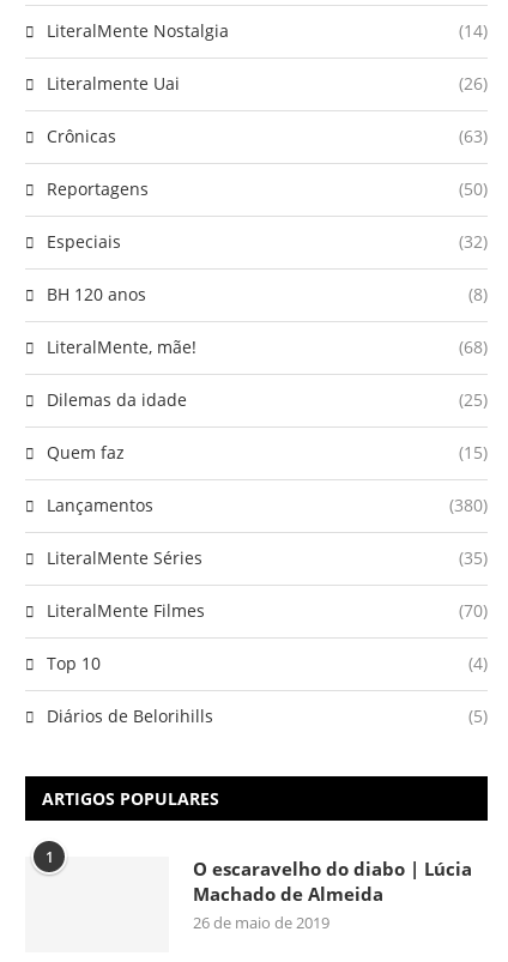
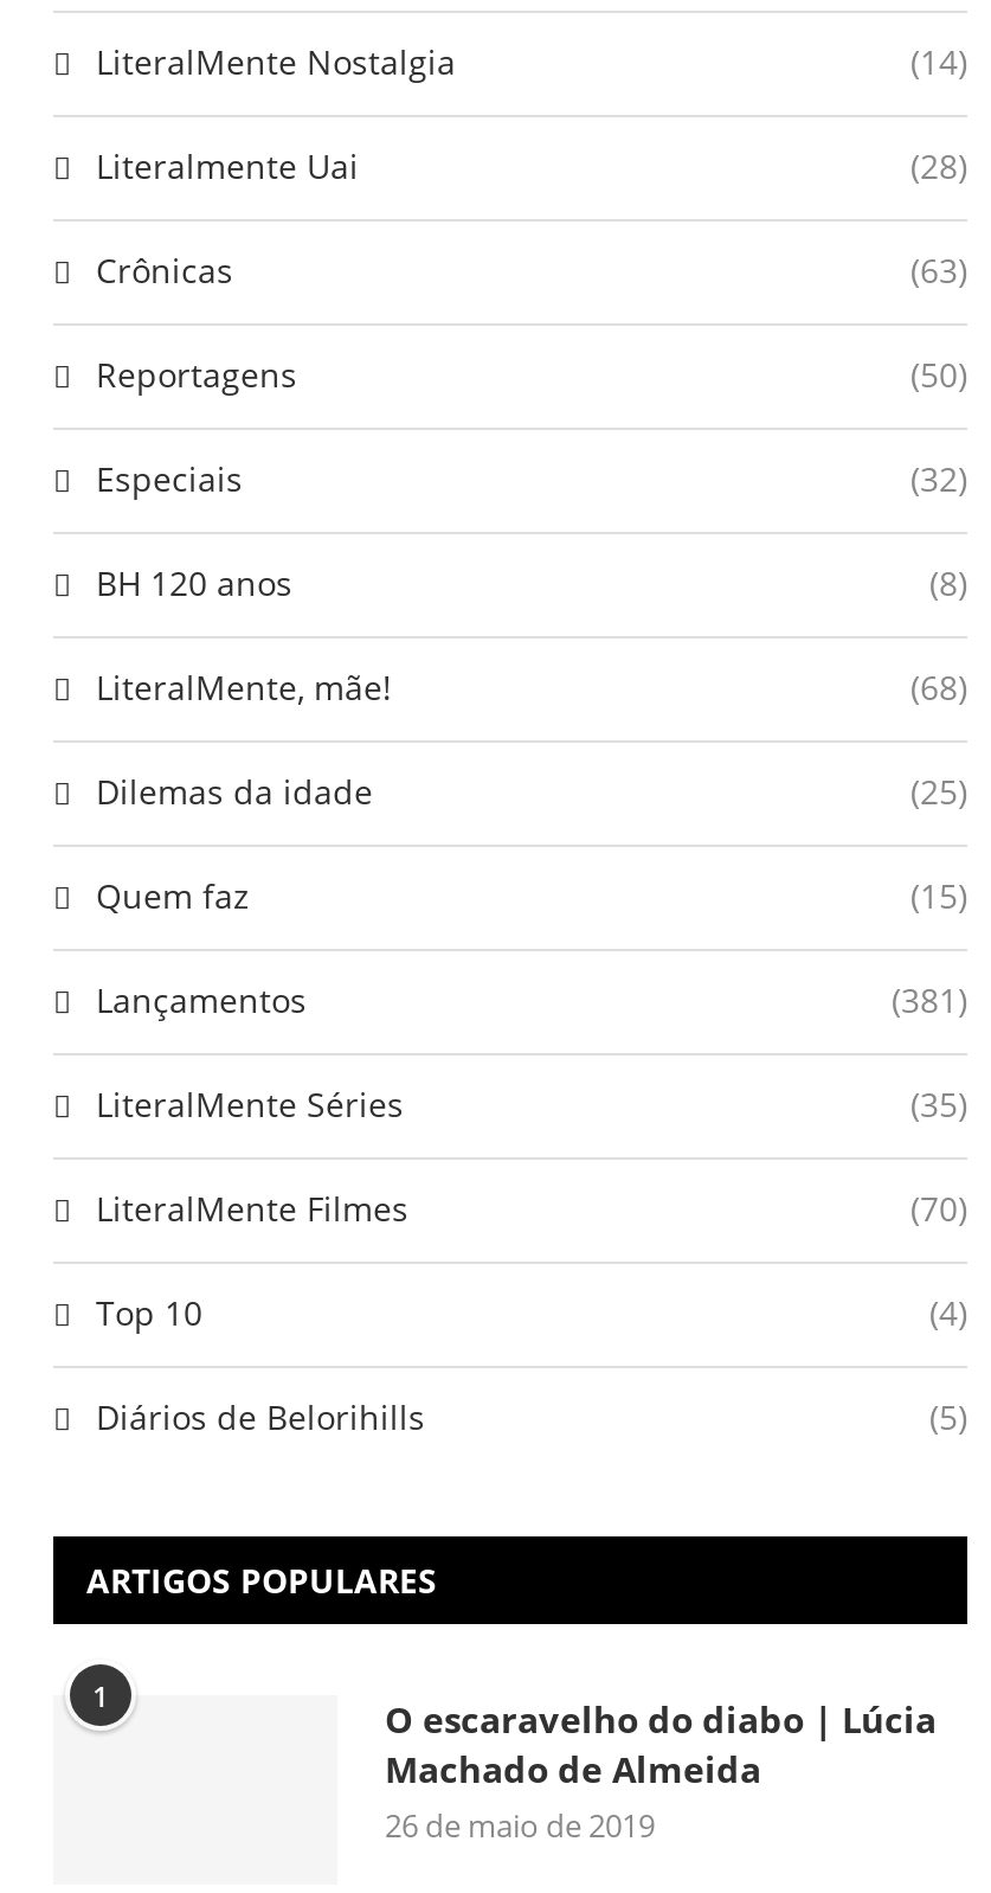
- (26)
+ (28)

- (380)
+ (381)
